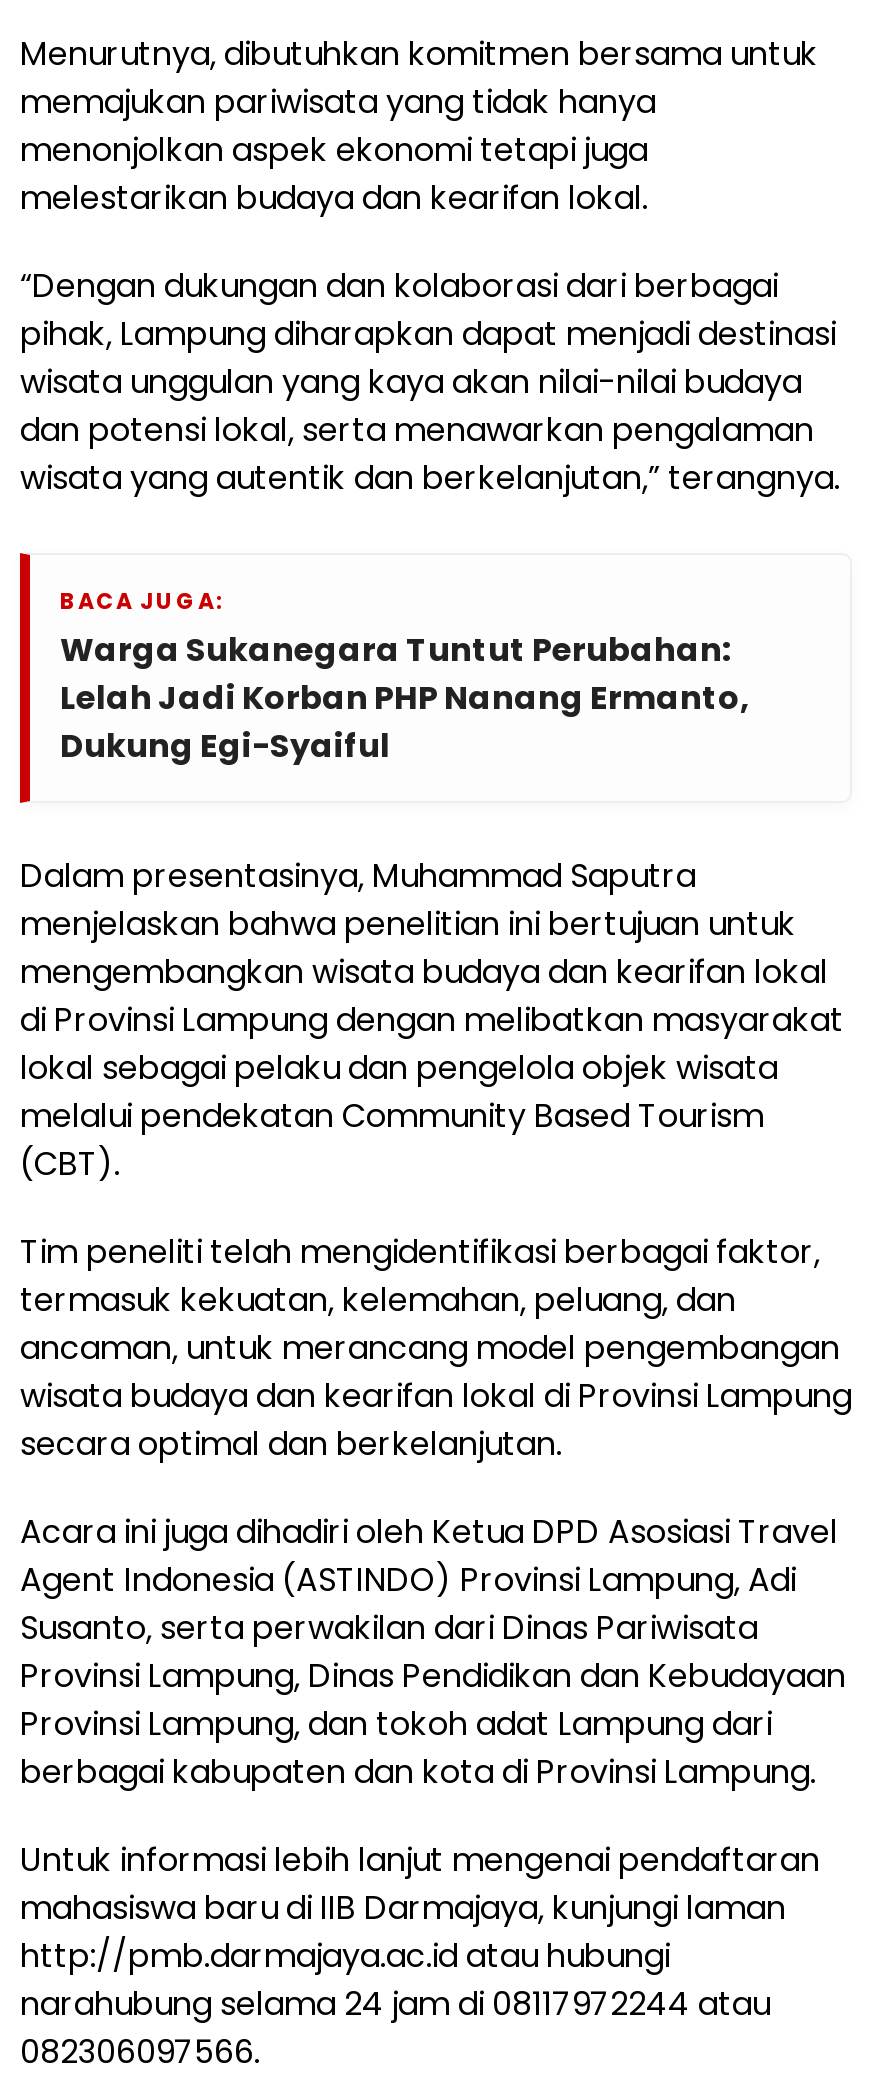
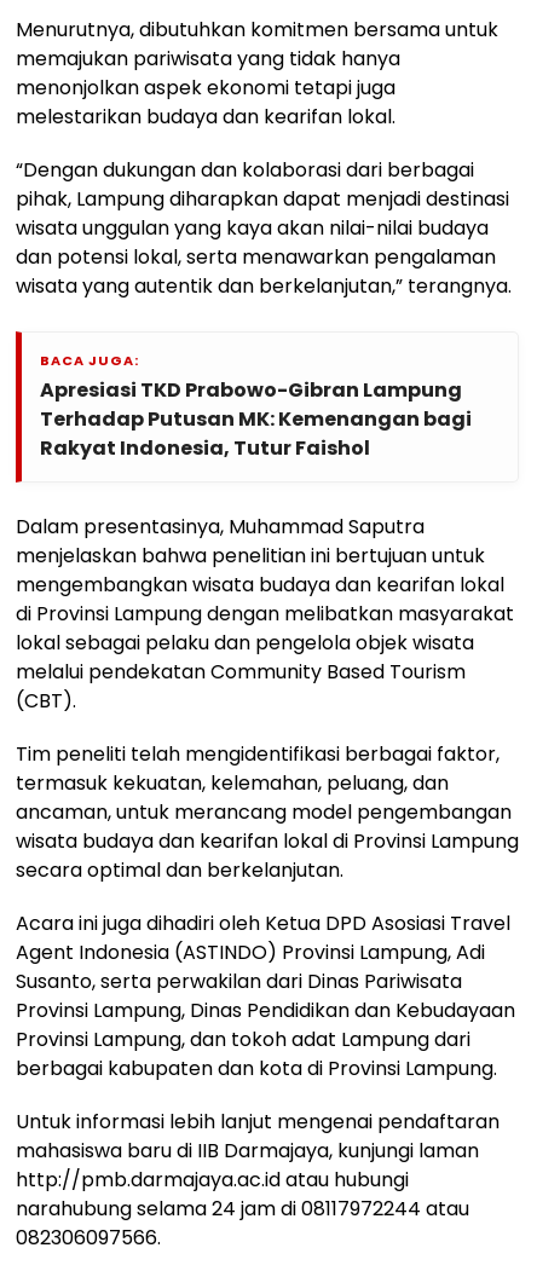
- Warga Sukanegara Tuntut Perubahan:
- Lelah Jadi Korban PHP Nanang Ermanto,
- Dukung Egi-Syaiful
+ Apresiasi TKD Prabowo-Gibran Lampung
+ Terhadap Putusan MK: Kemenangan bagi
+ Rakyat Indonesia, Tutur Faishol
